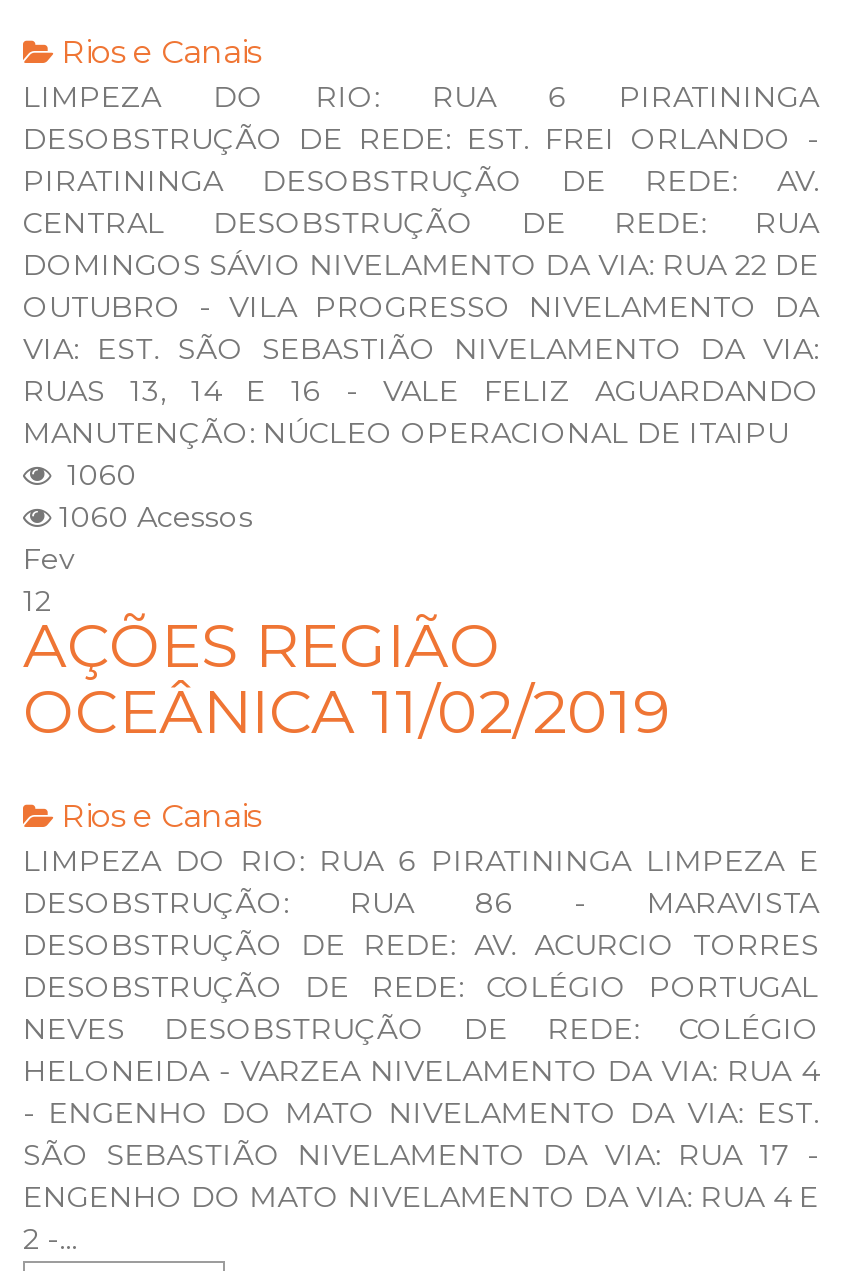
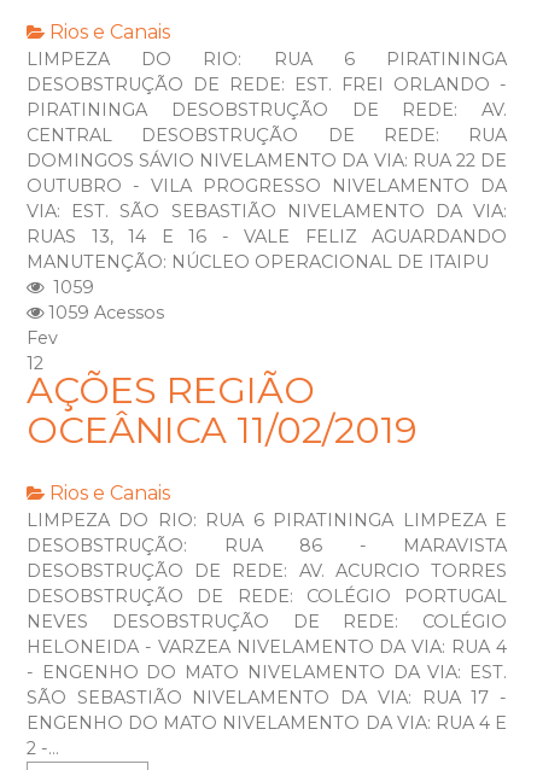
- 1060
+ 1059

- 1060 Acessos
+ 1059 Acessos
